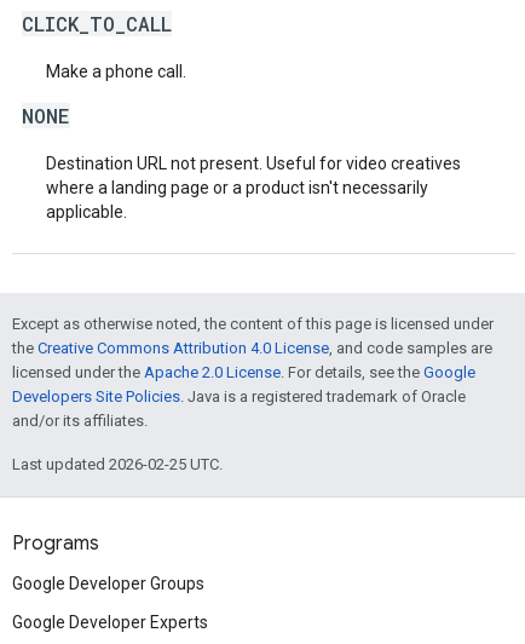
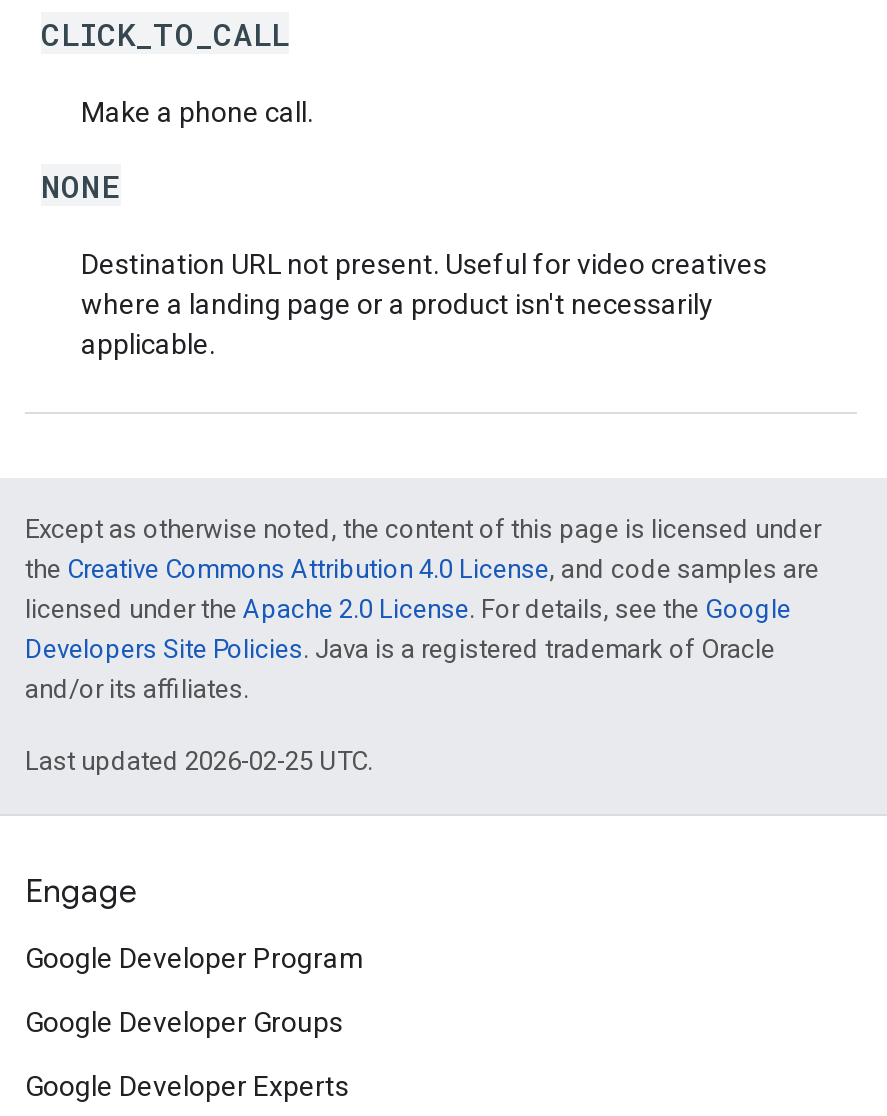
- Programs
+ Engage
+ Google Developer Program
